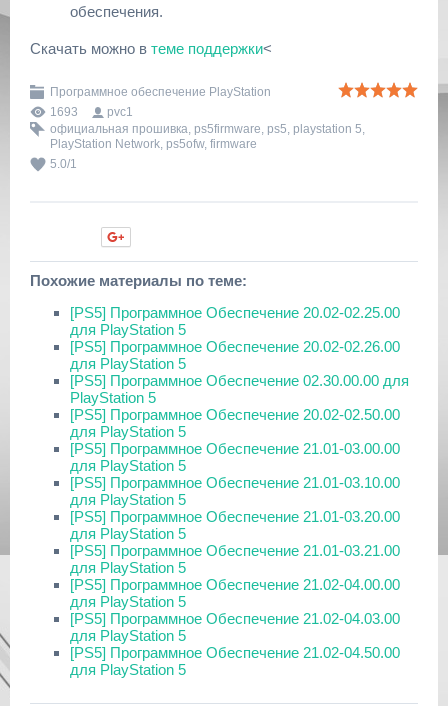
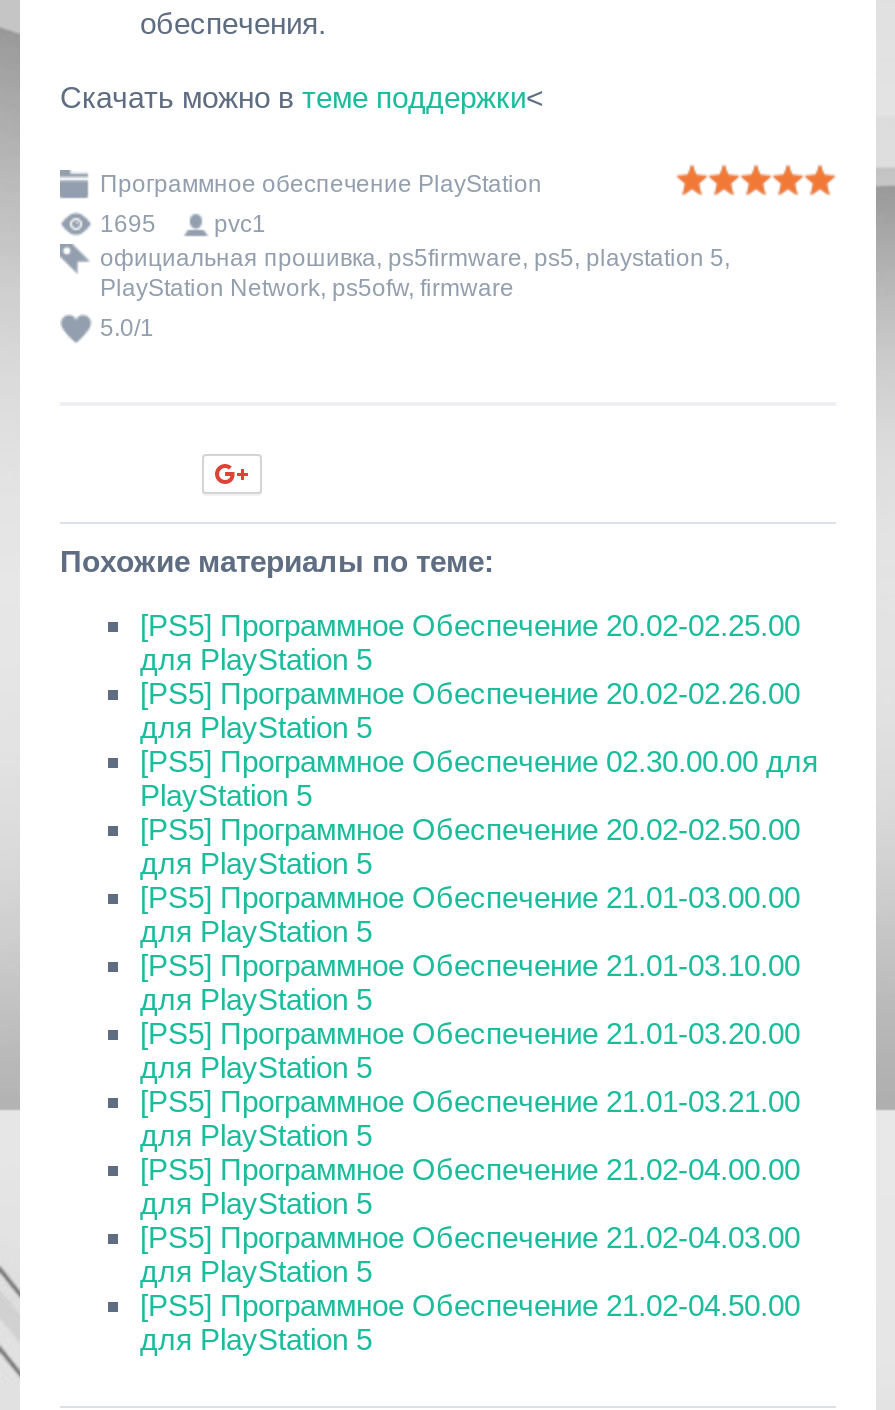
- 1693
+ 1695
